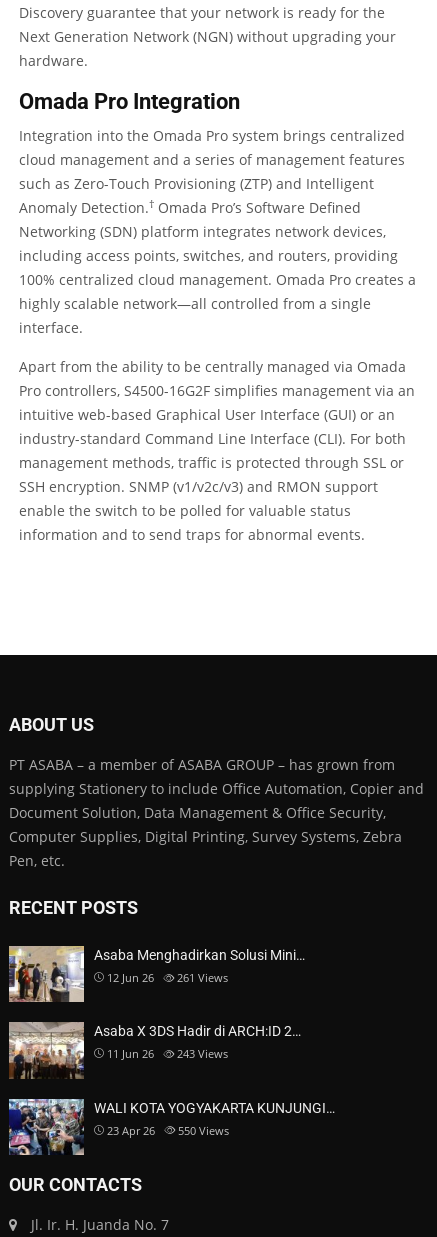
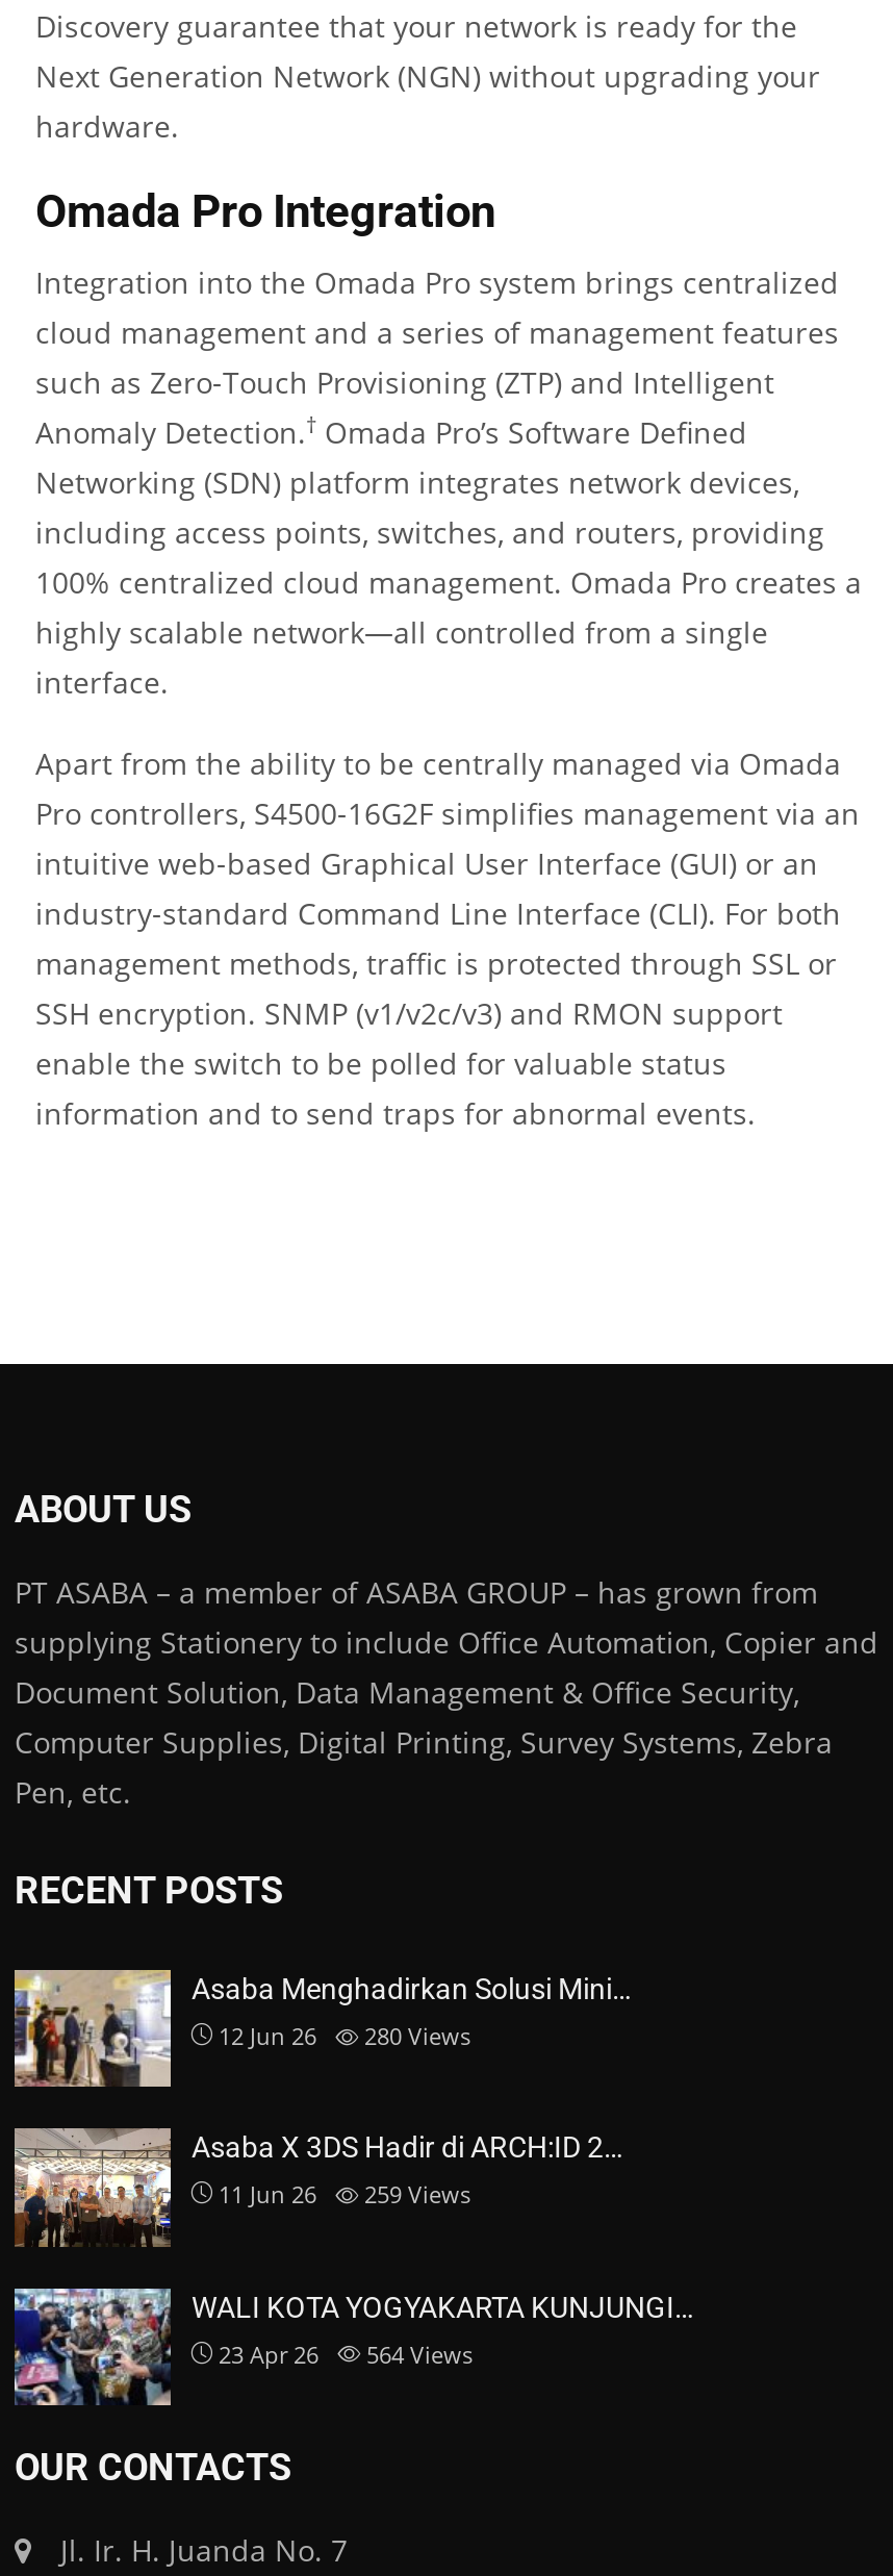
- 12 Jun 26 261 Views
+ 12 Jun 26 280 Views

- 11 Jun 26 243 Views
+ 11 Jun 26 259 Views

- 23 Apr 26 550 Views
+ 23 Apr 26 564 Views
